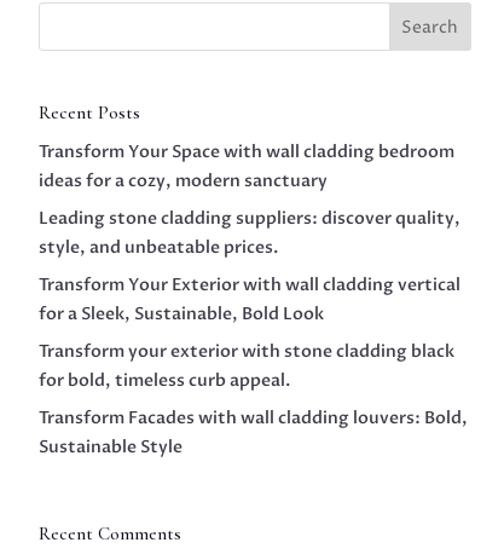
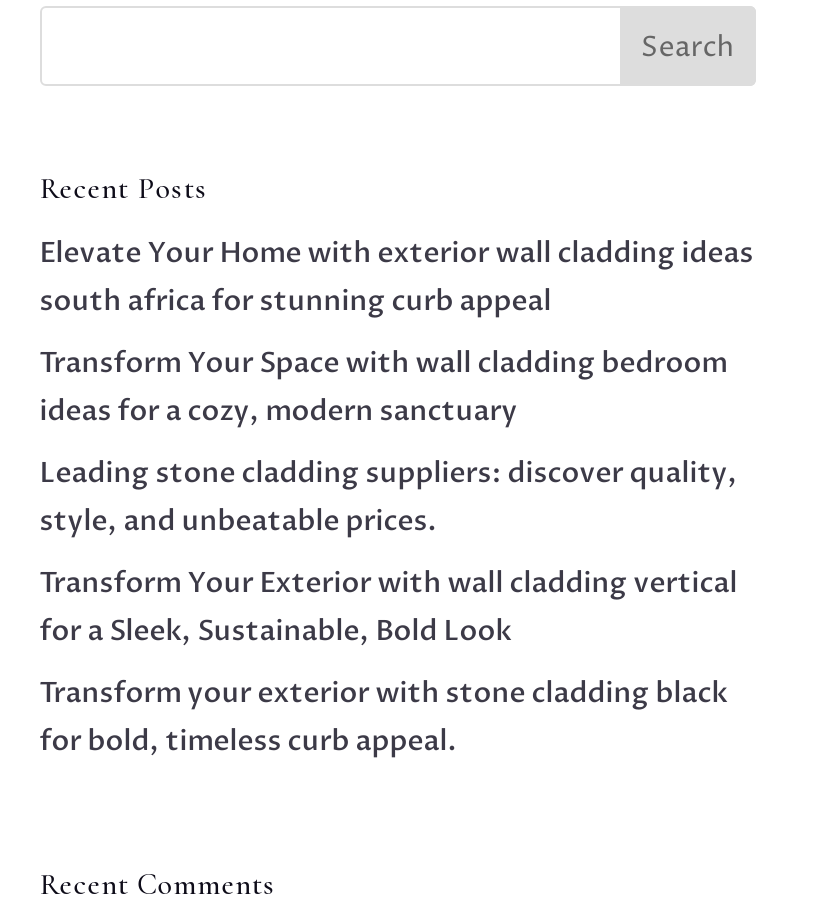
+ Elevate Your Home with exterior wall cladding ideas
+ south africa for stunning curb appeal

moved down: Transform Your Space with wall cladding bedroom | ideas for a cozy, modern sanctuary | Leading stone cladding suppliers: discover quality, | style, and unbeatable prices. | Transform Your Exterior with wall cladding vertical | for a Sleek, Sustainable, Bold Look | Transform your exterior with stone cladding black | for bold, timeless curb appeal.

- Transform Facades with wall cladding louvers: Bold,
- Sustainable Style
